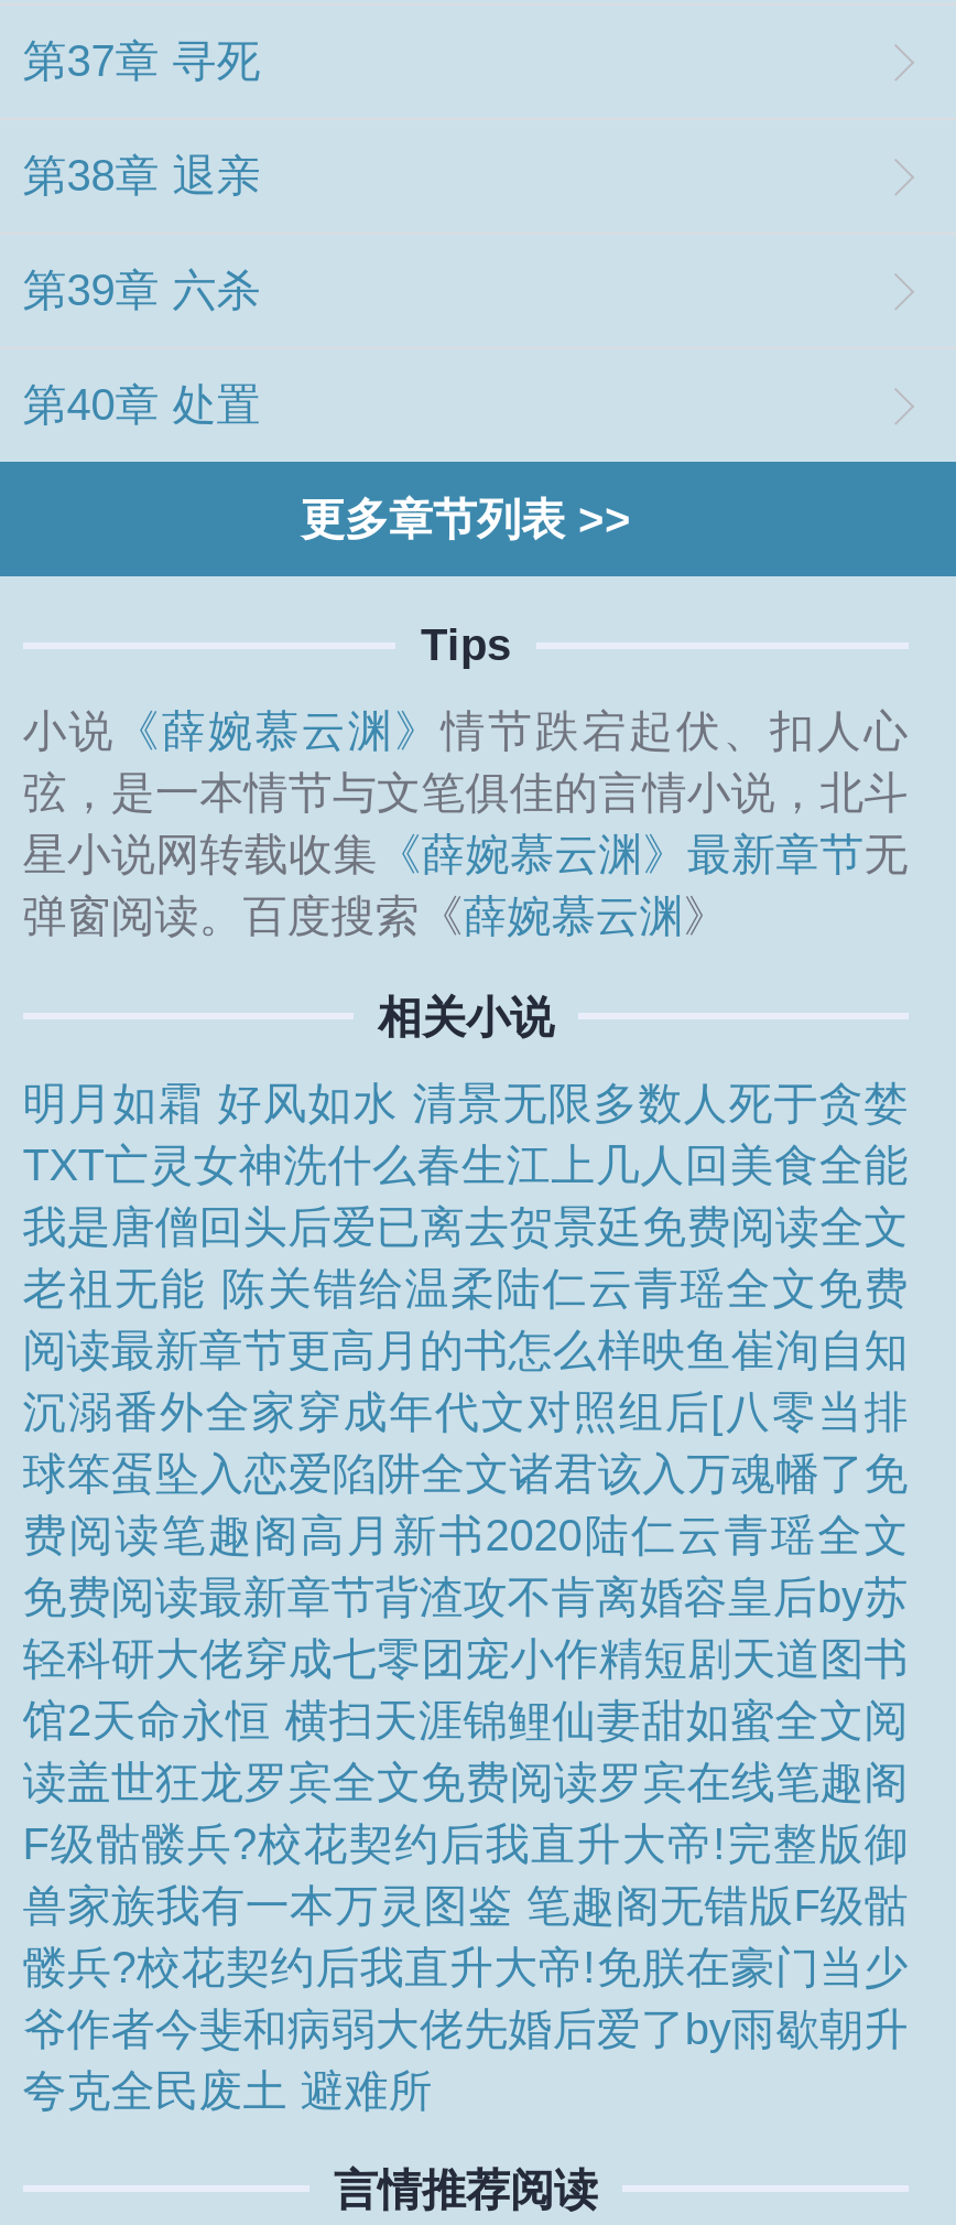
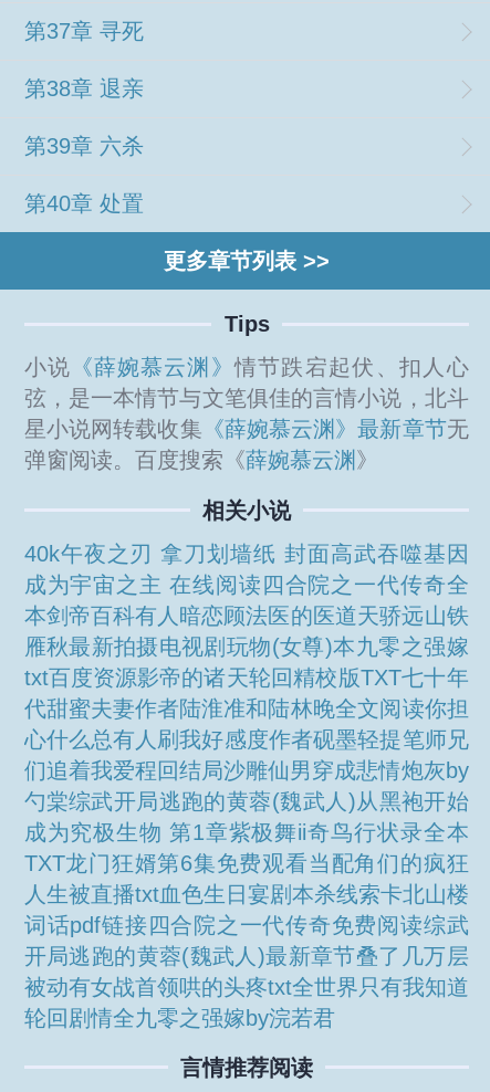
- 明月如霜 好风如水 清景无限多数人死于贪婪
- TXT亡灵女神洗什么春生江上几人回美食全能
- 我是唐僧回头后爱已离去贺景廷免费阅读全文
- 老祖无能 陈关错给温柔陆仁云青瑶全文免费
- 阅读最新章节更高月的书怎么样映鱼崔洵自知
- 沉溺番外全家穿成年代文对照组后[八零当排
- 球笨蛋坠入恋爱陷阱全文诸君该入万魂幡了免
- 费阅读笔趣阁高月新书2020陆仁云青瑶全文
- 免费阅读最新章节背渣攻不肯离婚容皇后by苏
- 轻科研大佬穿成七零团宠小作精短剧天道图书
- 馆2天命永恒 横扫天涯锦鲤仙妻甜如蜜全文阅
- 读盖世狂龙罗宾全文免费阅读罗宾在线笔趣阁
- F级骷髅兵?校花契约后我直升大帝!完整版御
- 兽家族我有一本万灵图鉴 笔趣阁无错版F级骷
- 髅兵?校花契约后我直升大帝!免朕在豪门当少
- 爷作者今斐和病弱大佬先婚后爱了by雨歇朝升
- 夸克全民废土 避难所
+ 40k午夜之刃 拿刀划墙纸 封面高武吞噬基因
+ 成为宇宙之主 在线阅读四合院之一代传奇全
+ 本剑帝百科有人暗恋顾法医的医道天骄远山铁
+ 雁秋最新拍摄电视剧玩物(女尊)本九零之强嫁
+ txt百度资源影帝的诸天轮回精校版TXT七十年
+ 代甜蜜夫妻作者陆淮准和陆林晚全文阅读你担
+ 心什么总有人刷我好感度作者砚墨轻提笔师兄
+ 们追着我爱程回结局沙雕仙男穿成悲情炮灰by
+ 勺棠综武开局逃跑的黄蓉(魏武人)从黑袍开始
+ 成为究极生物 第1章紫极舞ii奇鸟行状录全本
+ TXT龙门狂婿第6集免费观看当配角们的疯狂
+ 人生被直播txt血色生日宴剧本杀线索卡北山楼
+ 词话pdf链接四合院之一代传奇免费阅读综武
+ 开局逃跑的黄蓉(魏武人)最新章节叠了几万层
+ 被动有女战首领哄的头疼txt全世界只有我知道
+ 轮回剧情全九零之强嫁by浣若君
